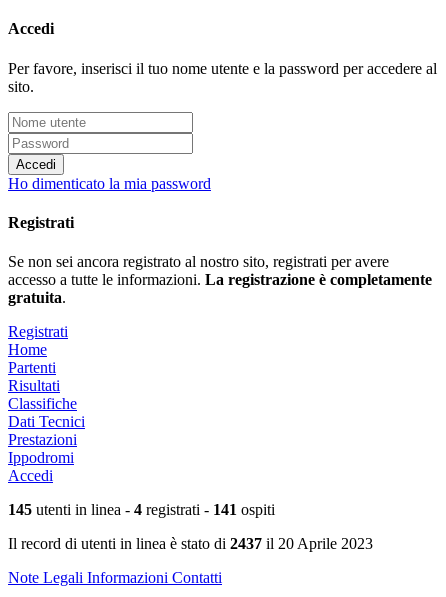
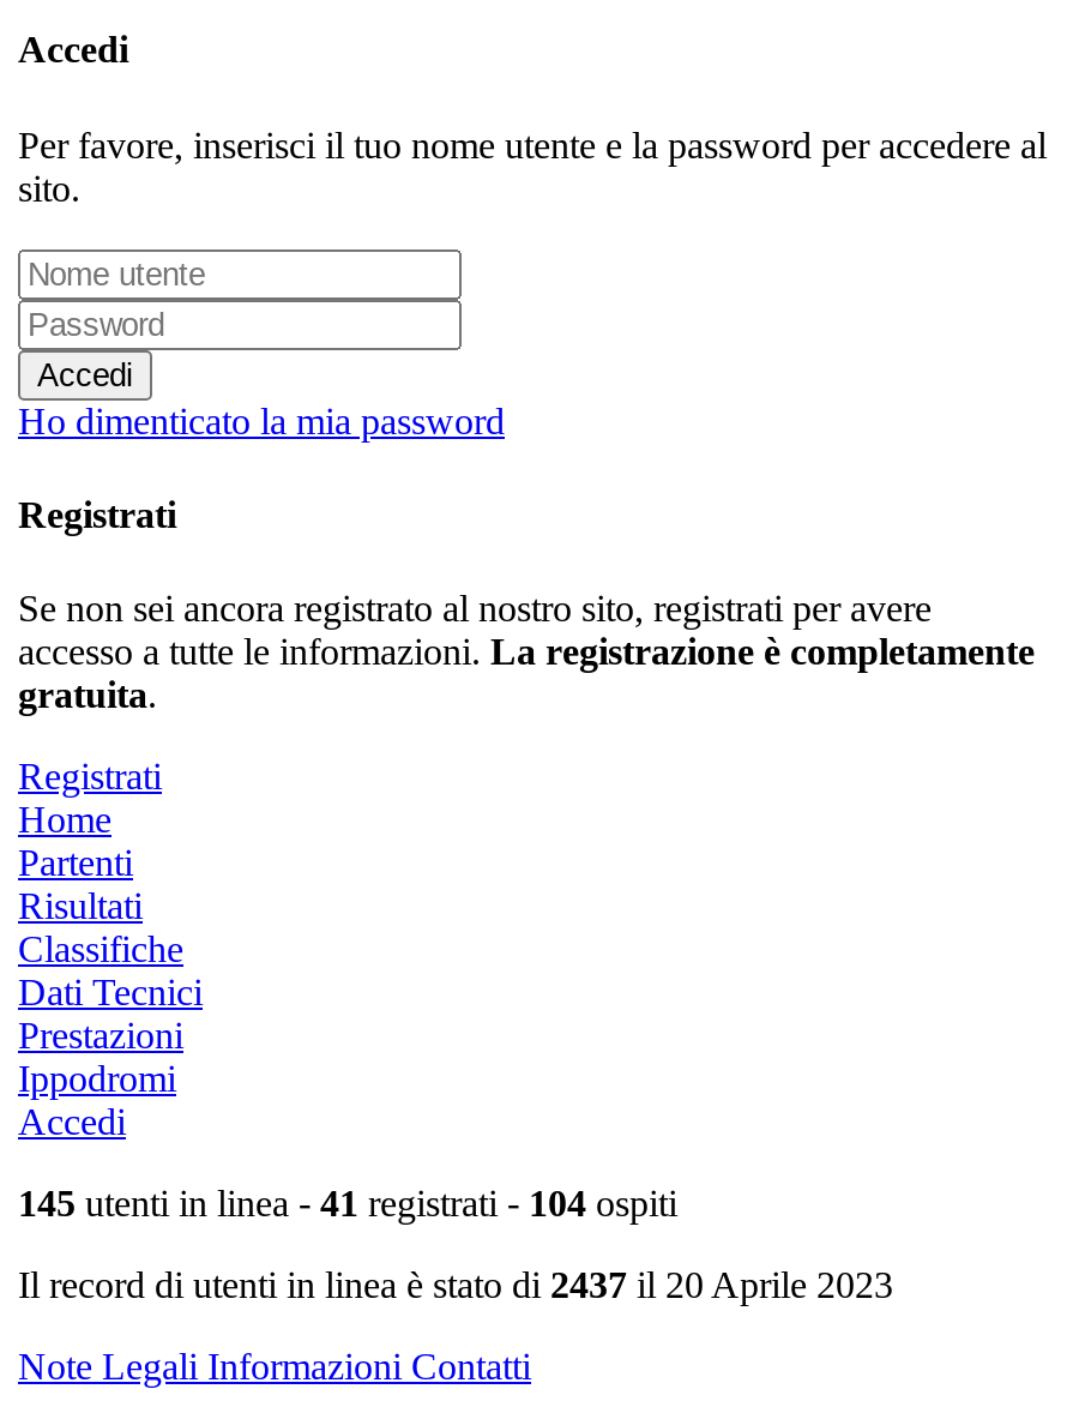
- 145 utenti in linea - 4 registrati - 141 ospiti
+ 145 utenti in linea - 41 registrati - 104 ospiti
